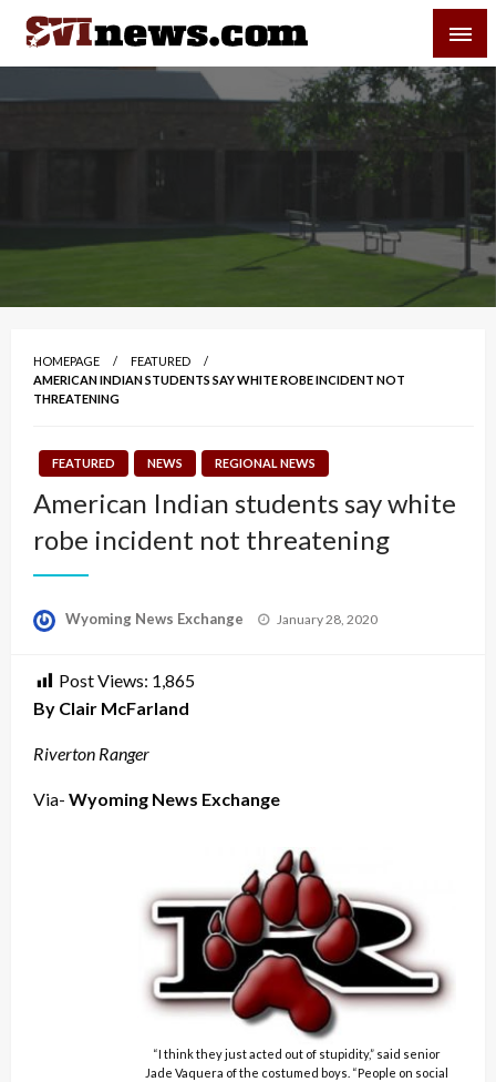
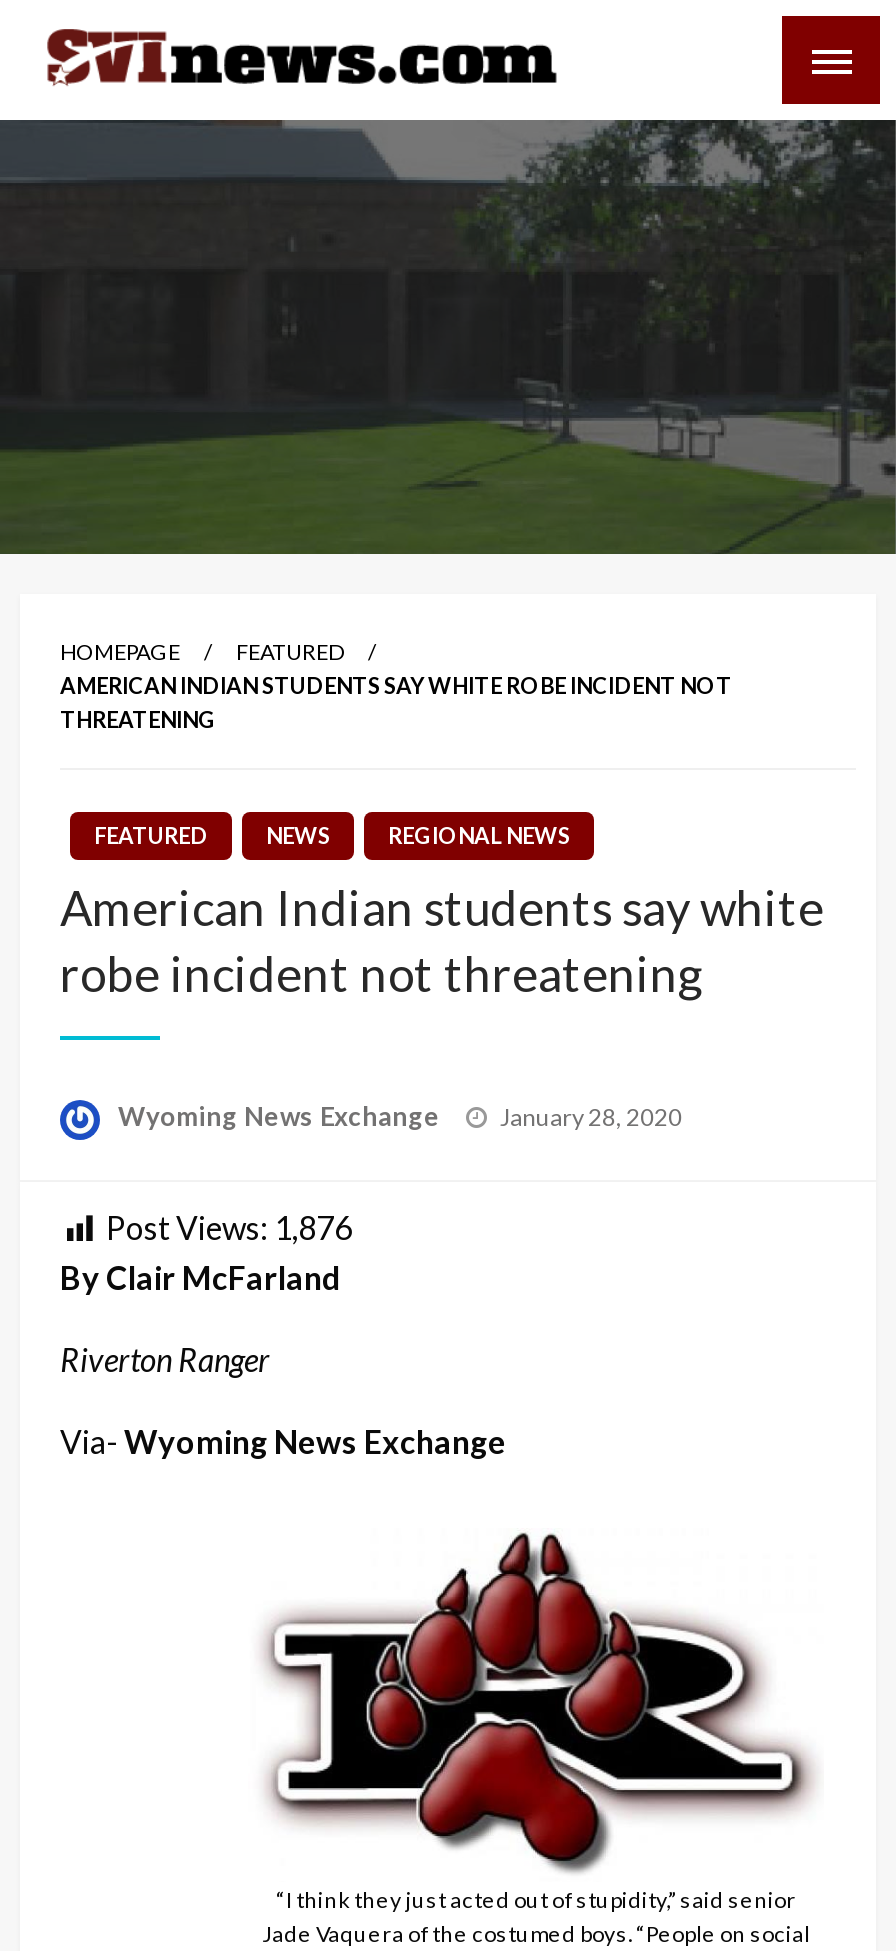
- Post Views: 1,865
+ Post Views: 1,876
